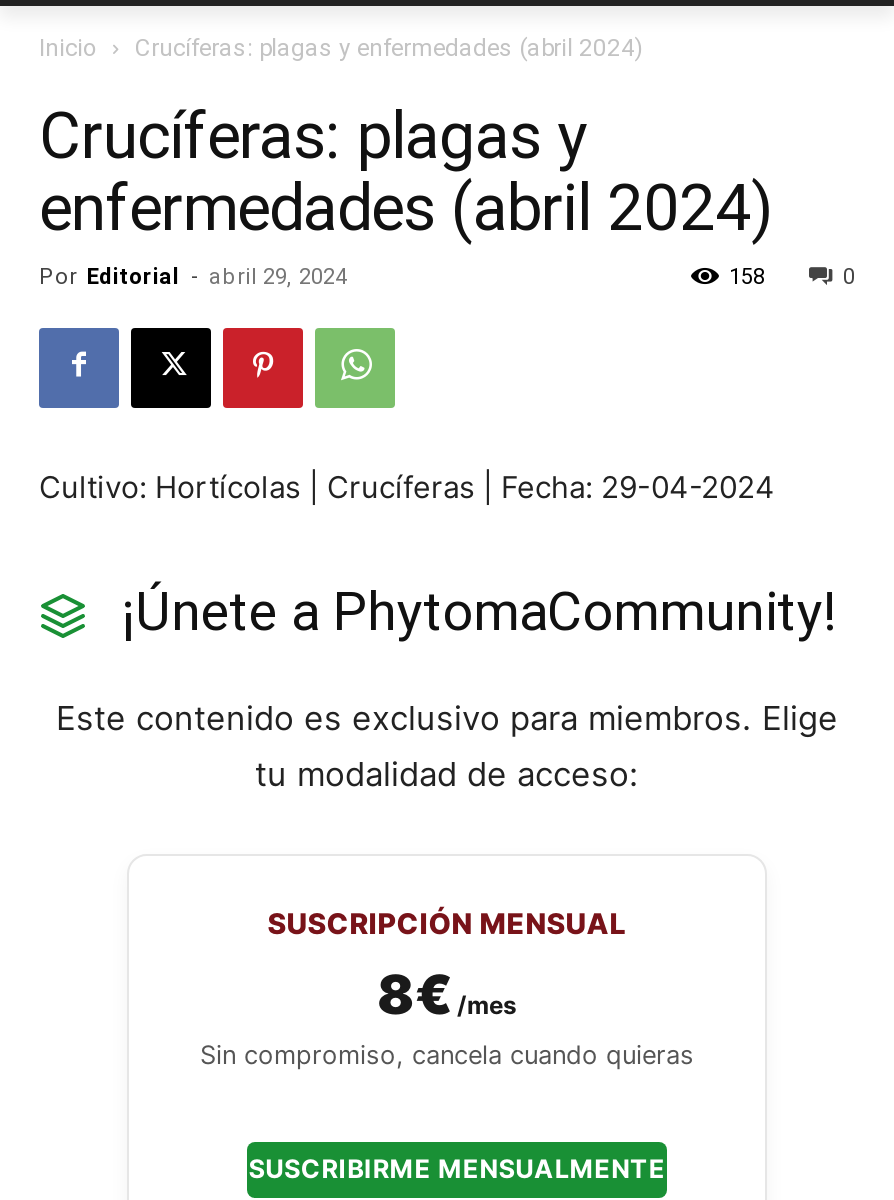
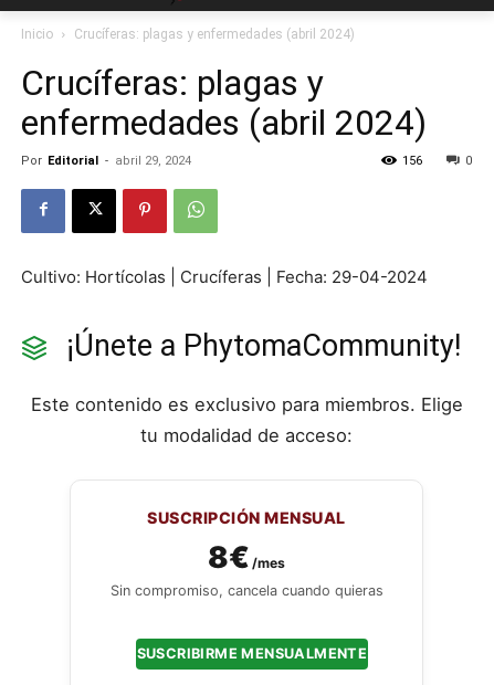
- 158
+ 156
